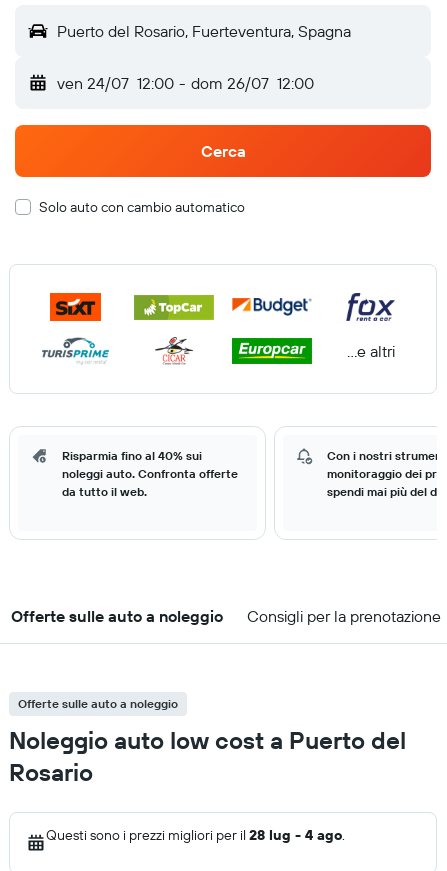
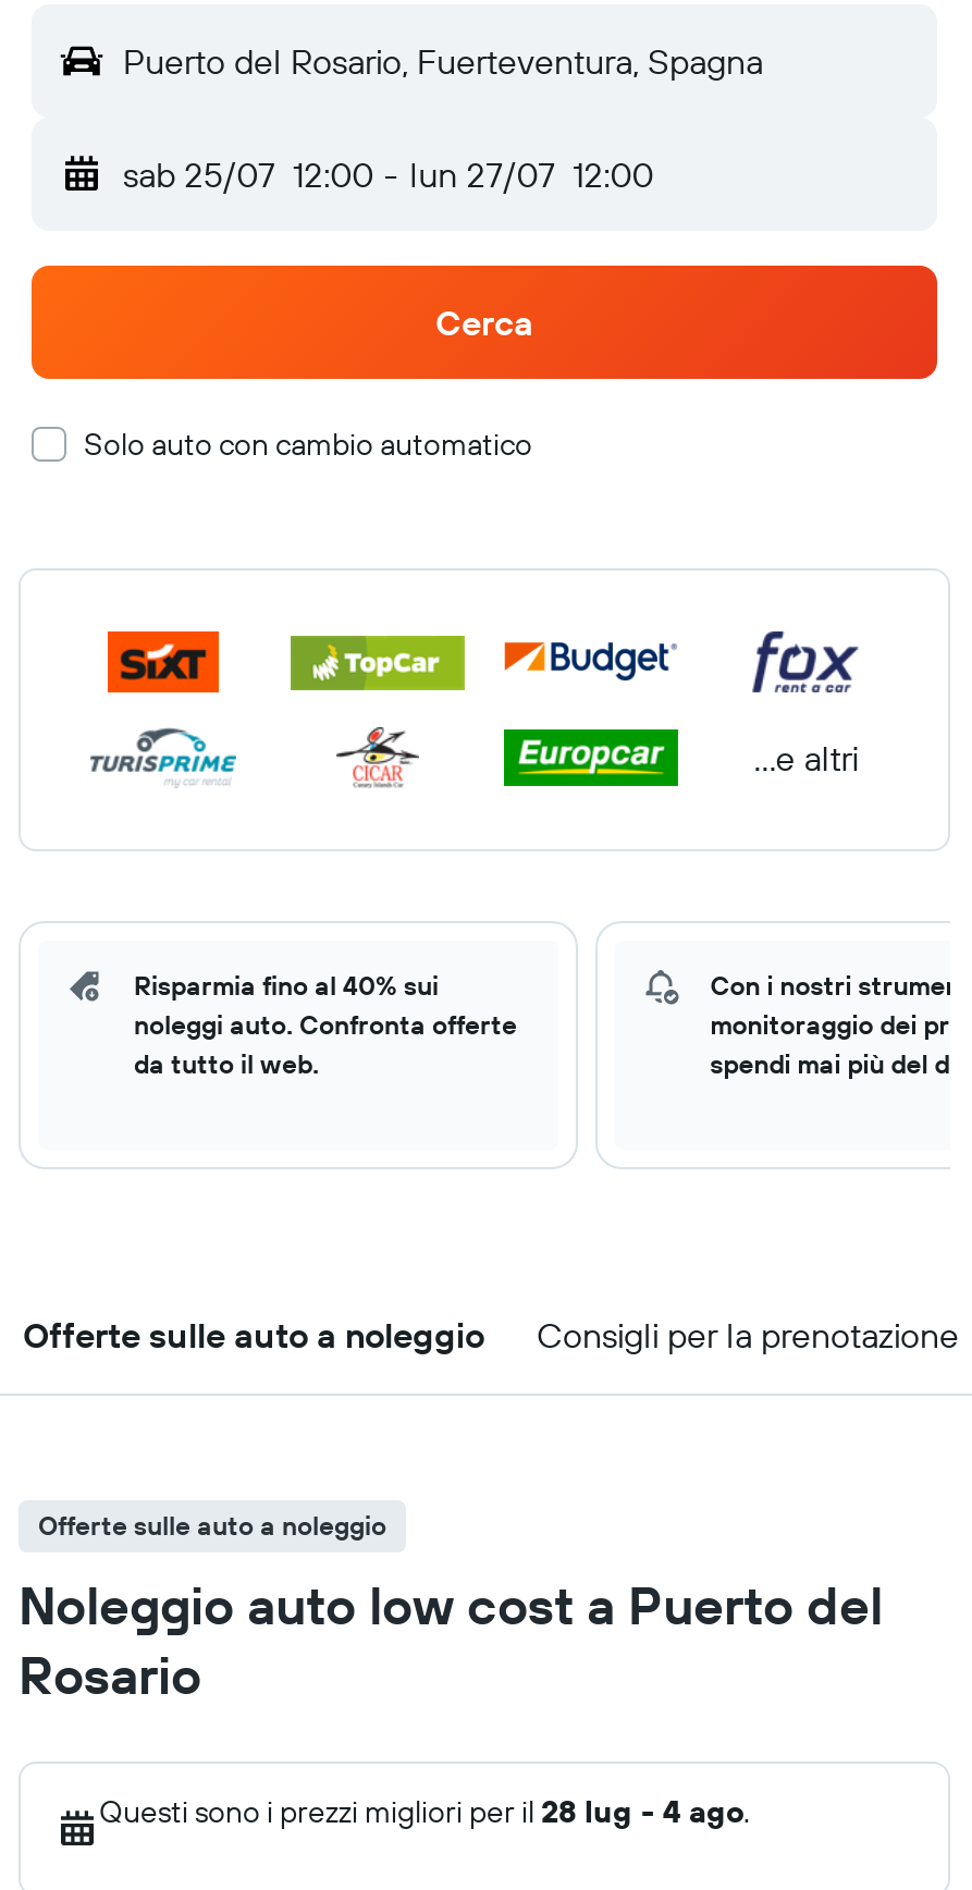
- ven 24/07 12:00 - dom 26/07 12:00
+ sab 25/07 12:00 - lun 27/07 12:00
